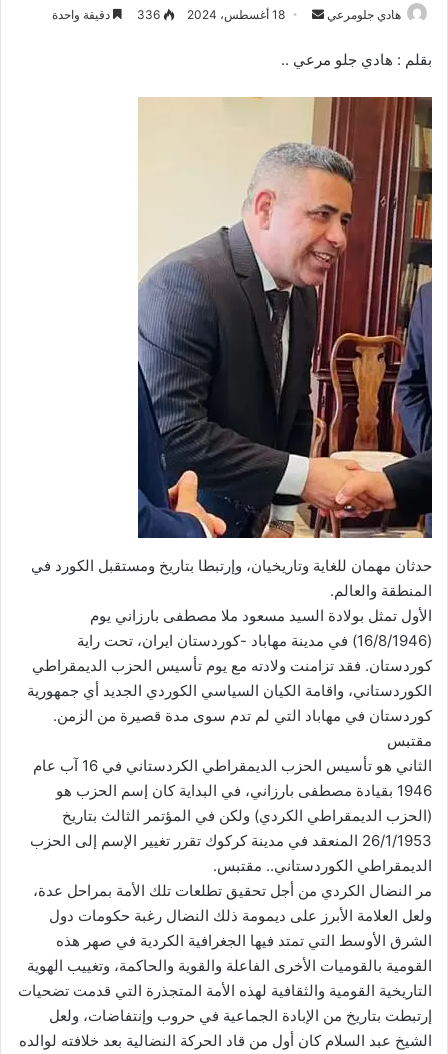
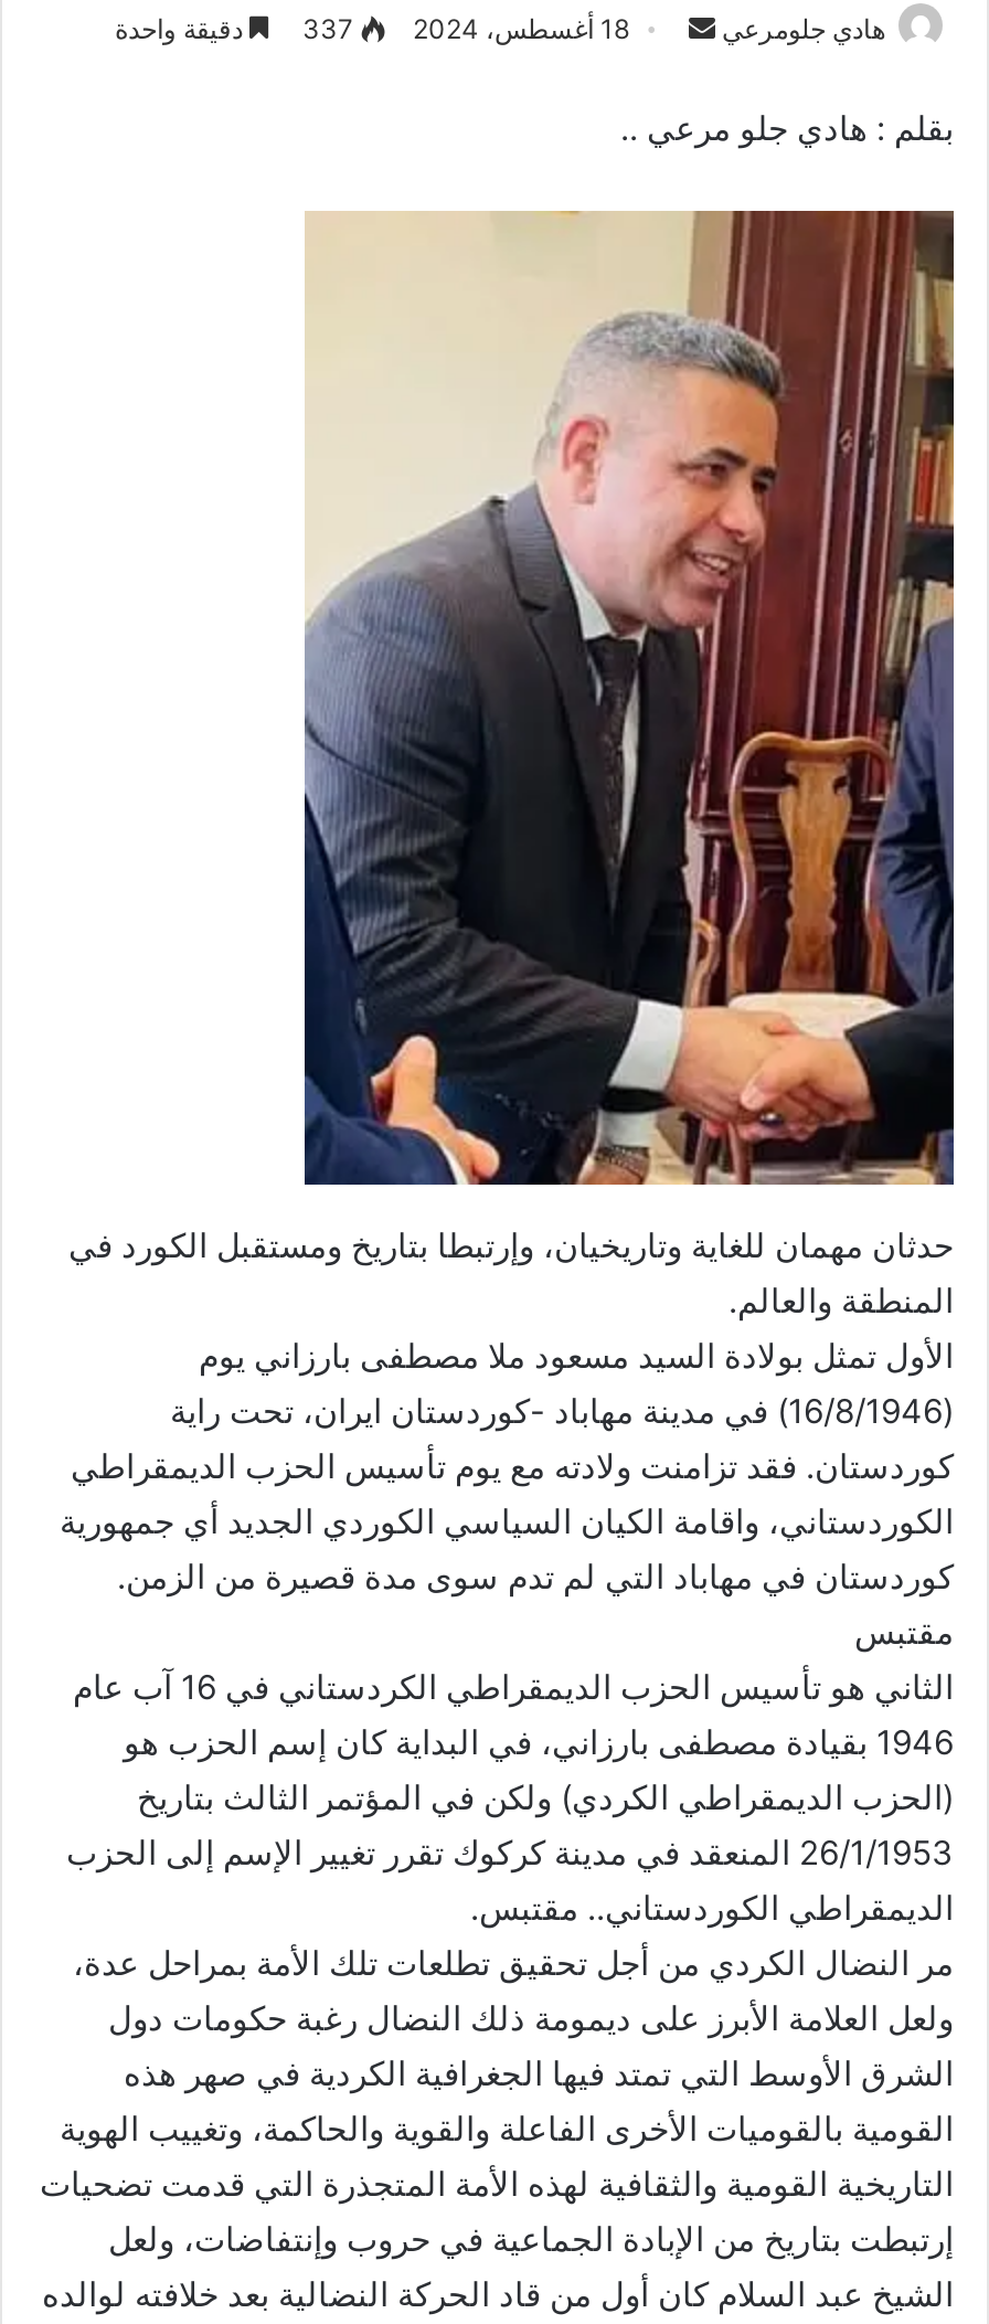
- 336 دقيقة واحدة
+ 337 دقيقة واحدة
